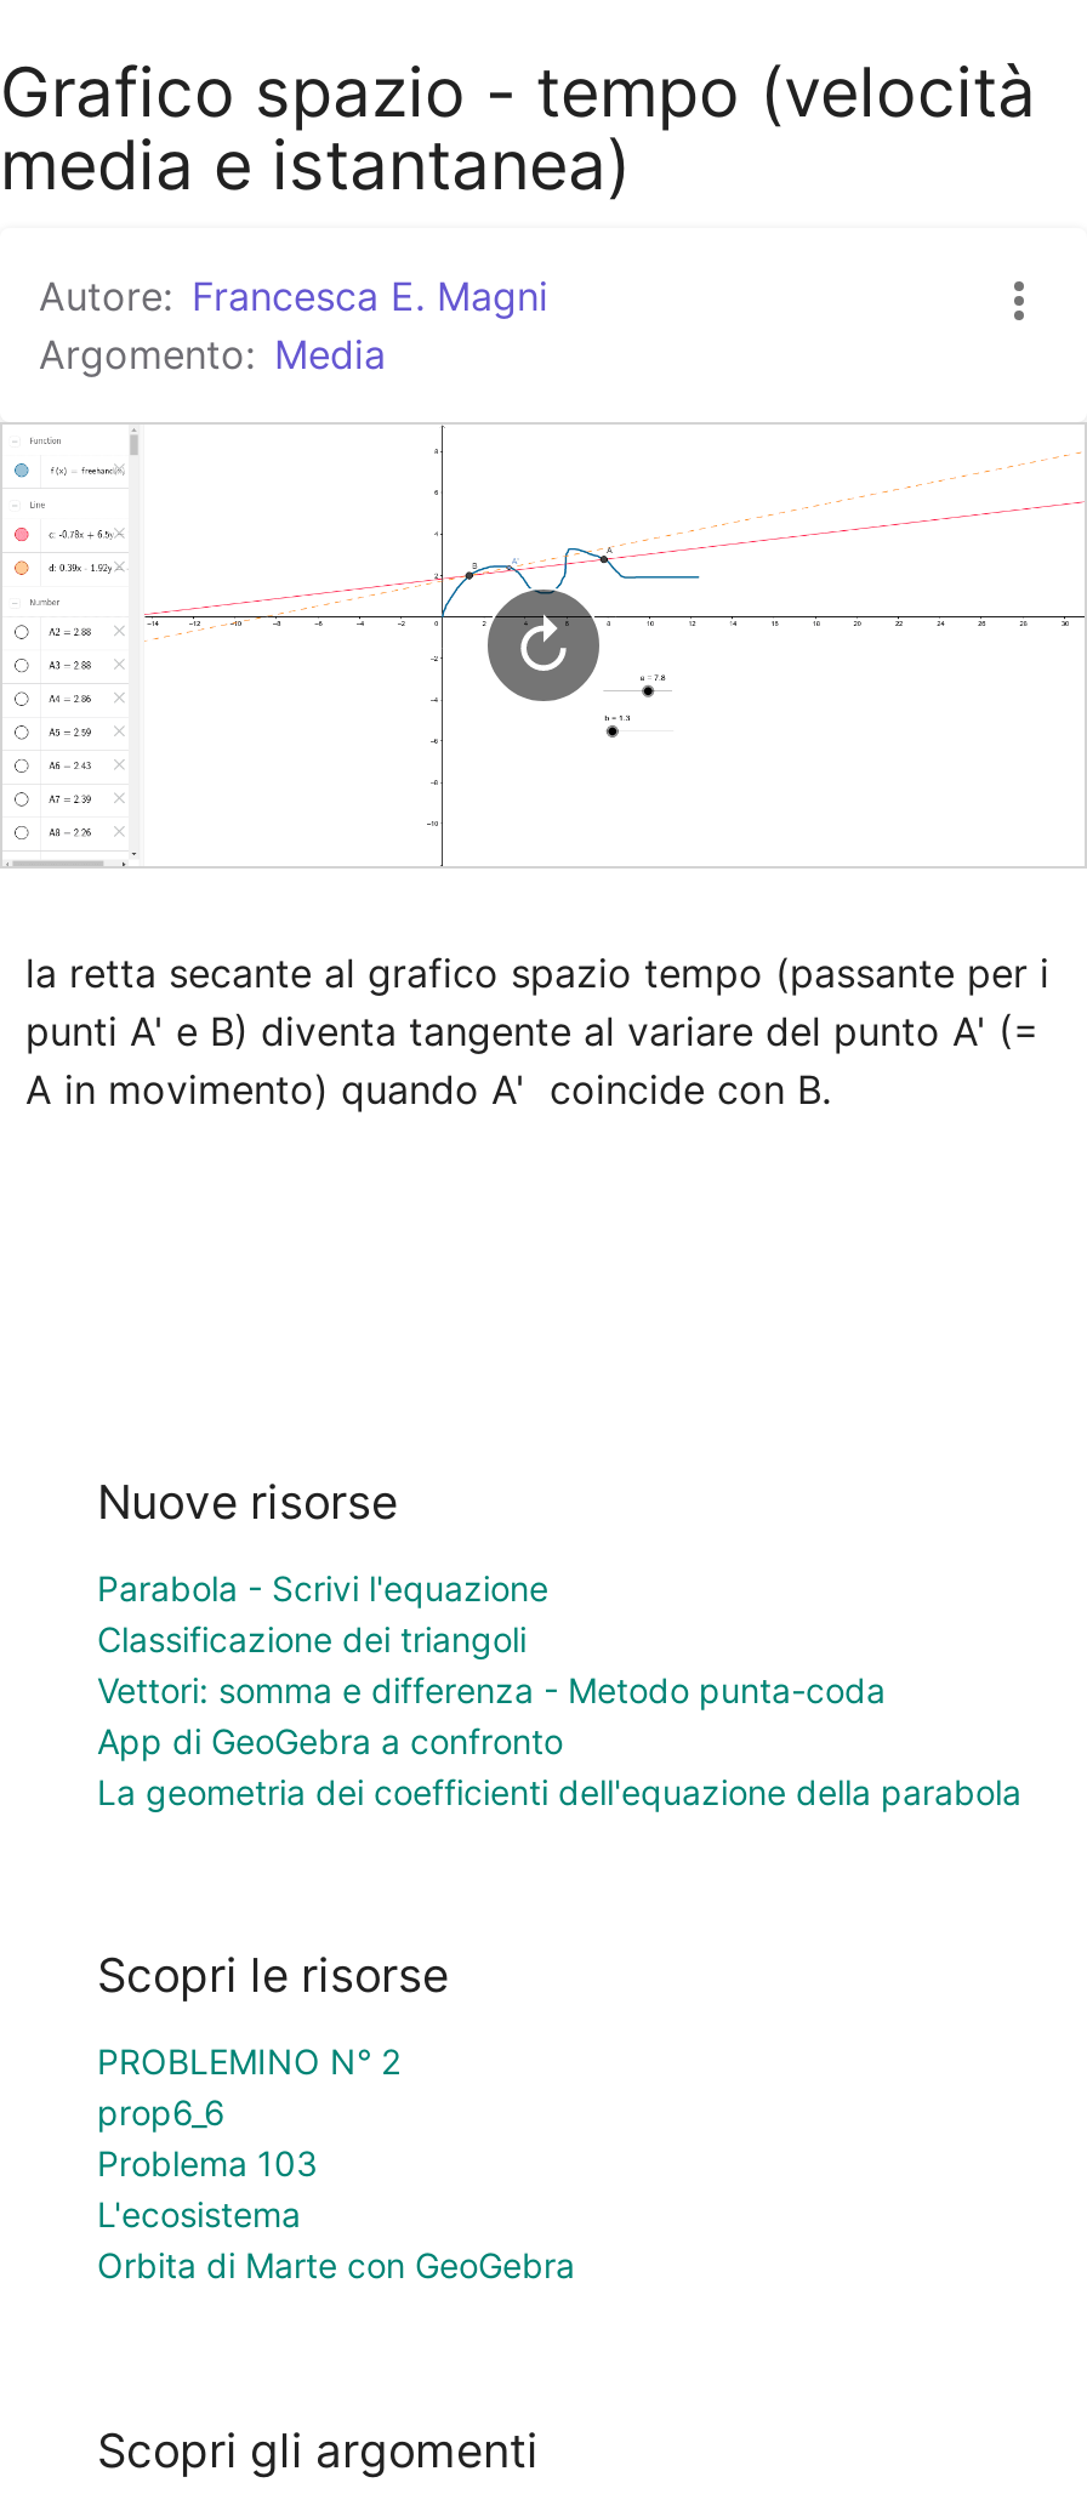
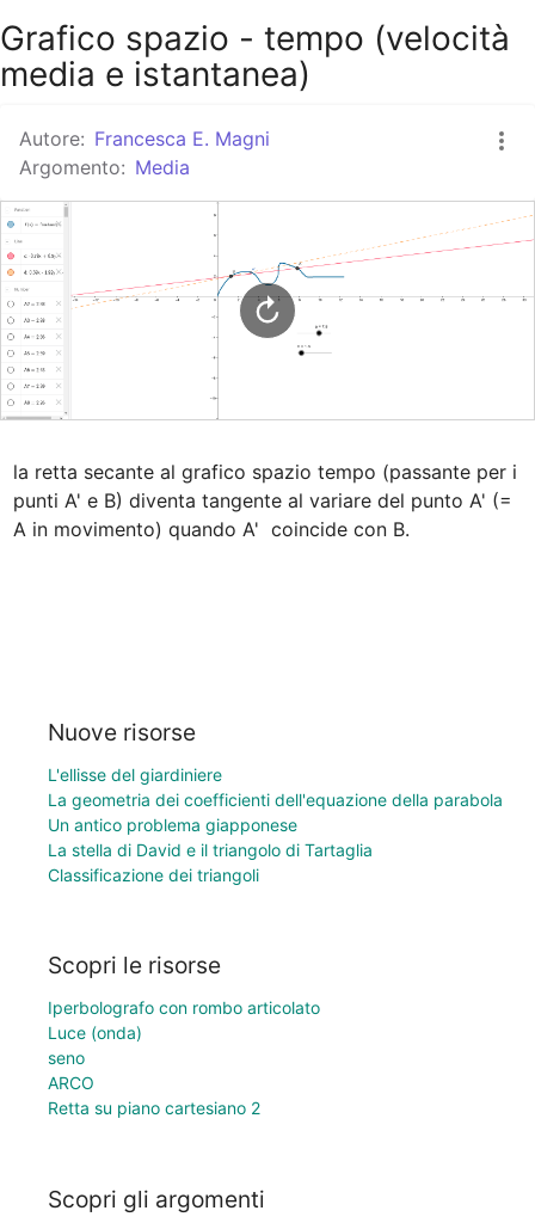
- Parabola - Scrivi l'equazione
- Vettori: somma e differenza - Metodo punta-coda
- App di GeoGebra a confronto
+ L'ellisse del giardiniere

moved down: Classificazione dei triangoli

moved up: La geometria dei coefficienti dell'equazione della parabola

+ Un antico problema giapponese
+ La stella di David e il triangolo di Tartaglia

- PROBLEMINO N° 2
- prop6_6
- Problema 103
- L'ecosistema
- Orbita di Marte con GeoGebra
+ Iperbolografo con rombo articolato
+ Luce (onda)
+ seno
+ ARCO
+ Retta su piano cartesiano 2
